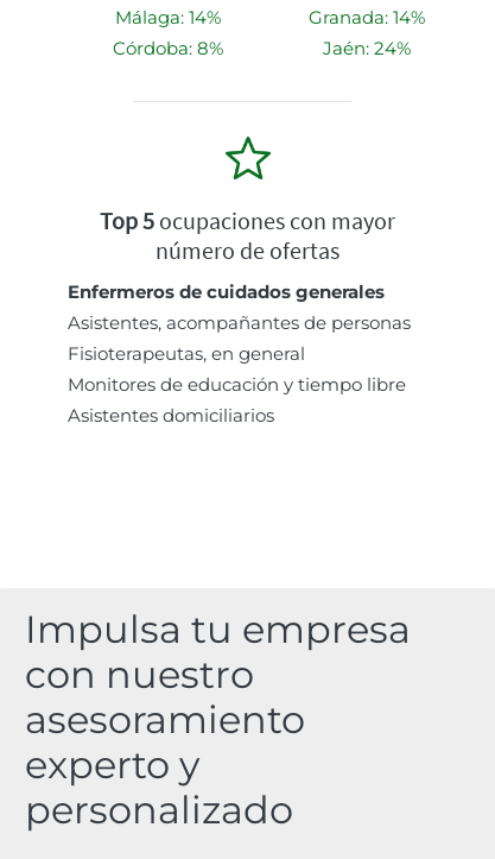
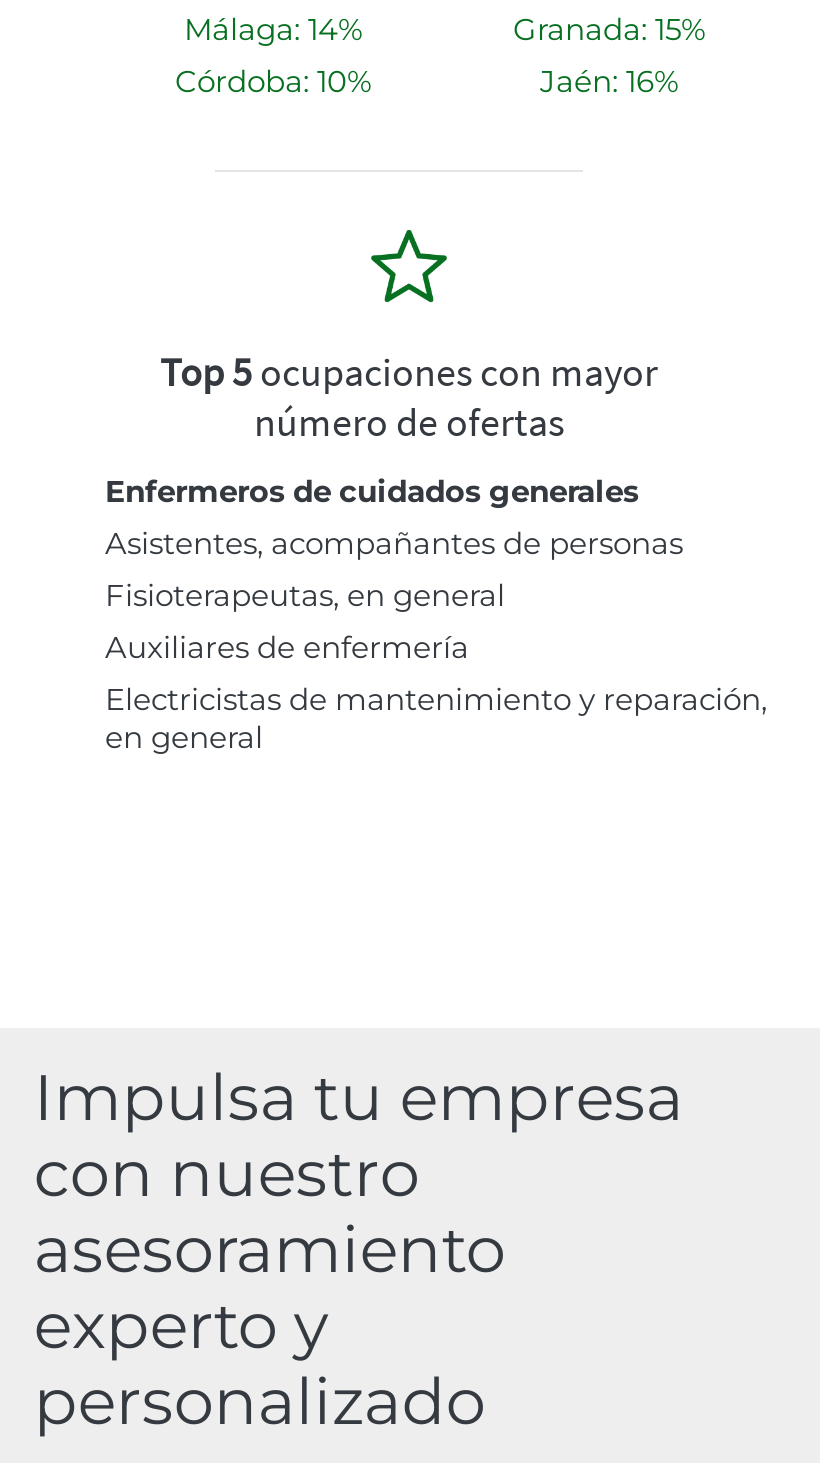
- Granada: 14%
+ Granada: 15%

- Córdoba: 8%
+ Córdoba: 10%

- Jaén: 24%
+ Jaén: 16%

- Monitores de educación y tiempo libre
- Asistentes domiciliarios
+ Auxiliares de enfermería
+ Electricistas de mantenimiento y reparación,
+ en general
